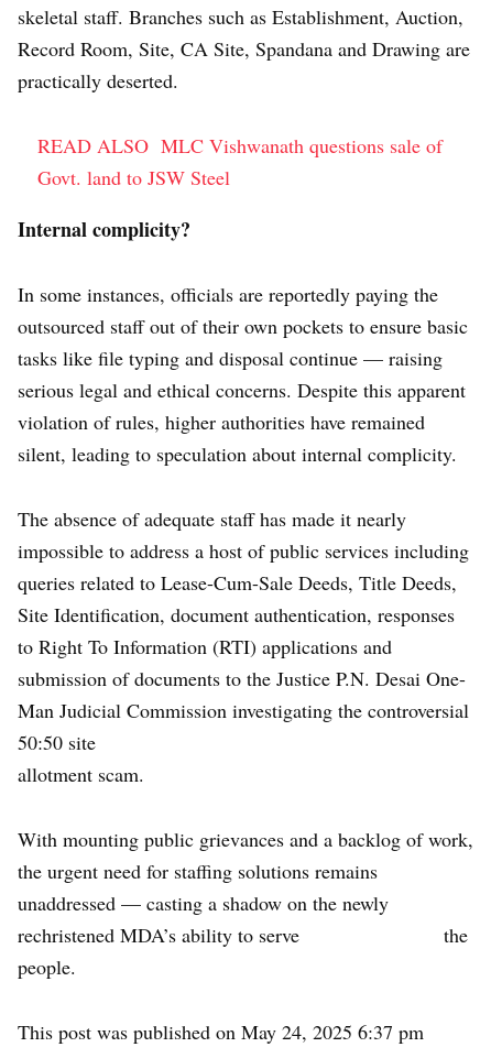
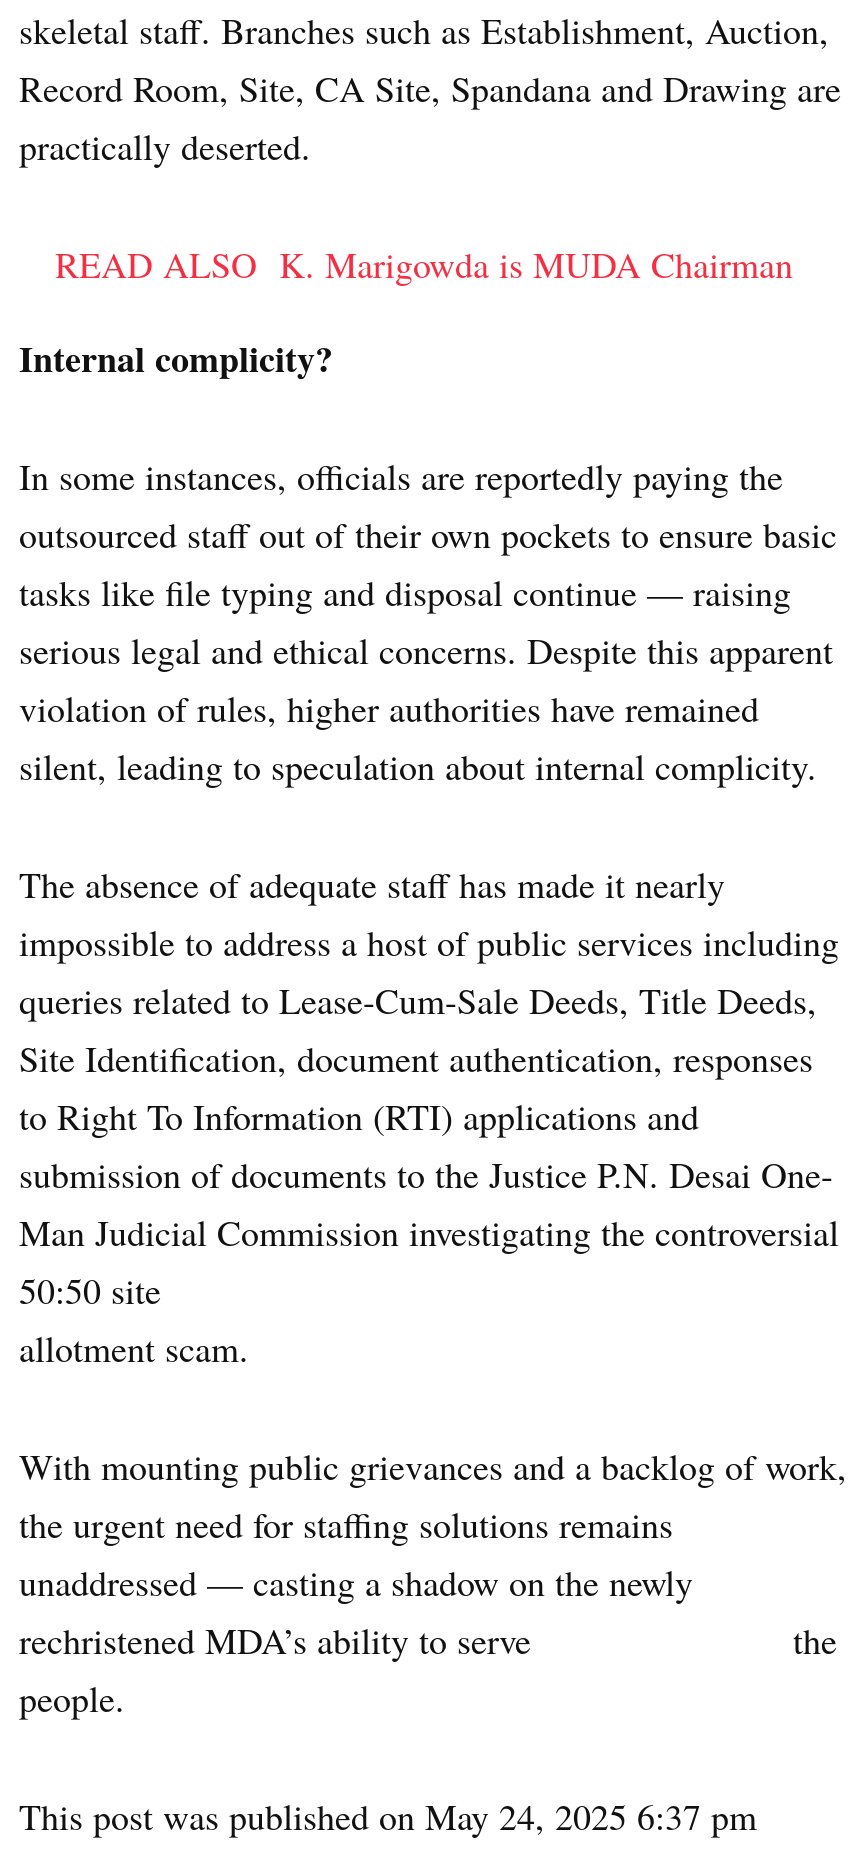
- READ ALSO MLC Vishwanath questions sale of
- Govt. land to JSW Steel
+ READ ALSO K. Marigowda is MUDA Chairman
